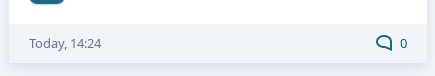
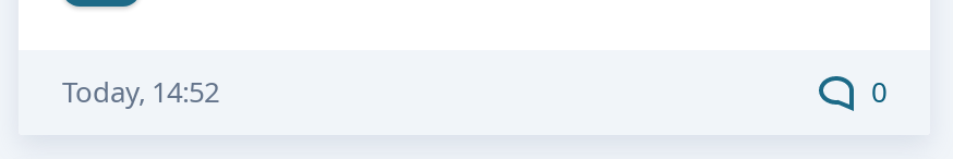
- Today, 14:24
+ Today, 14:52
